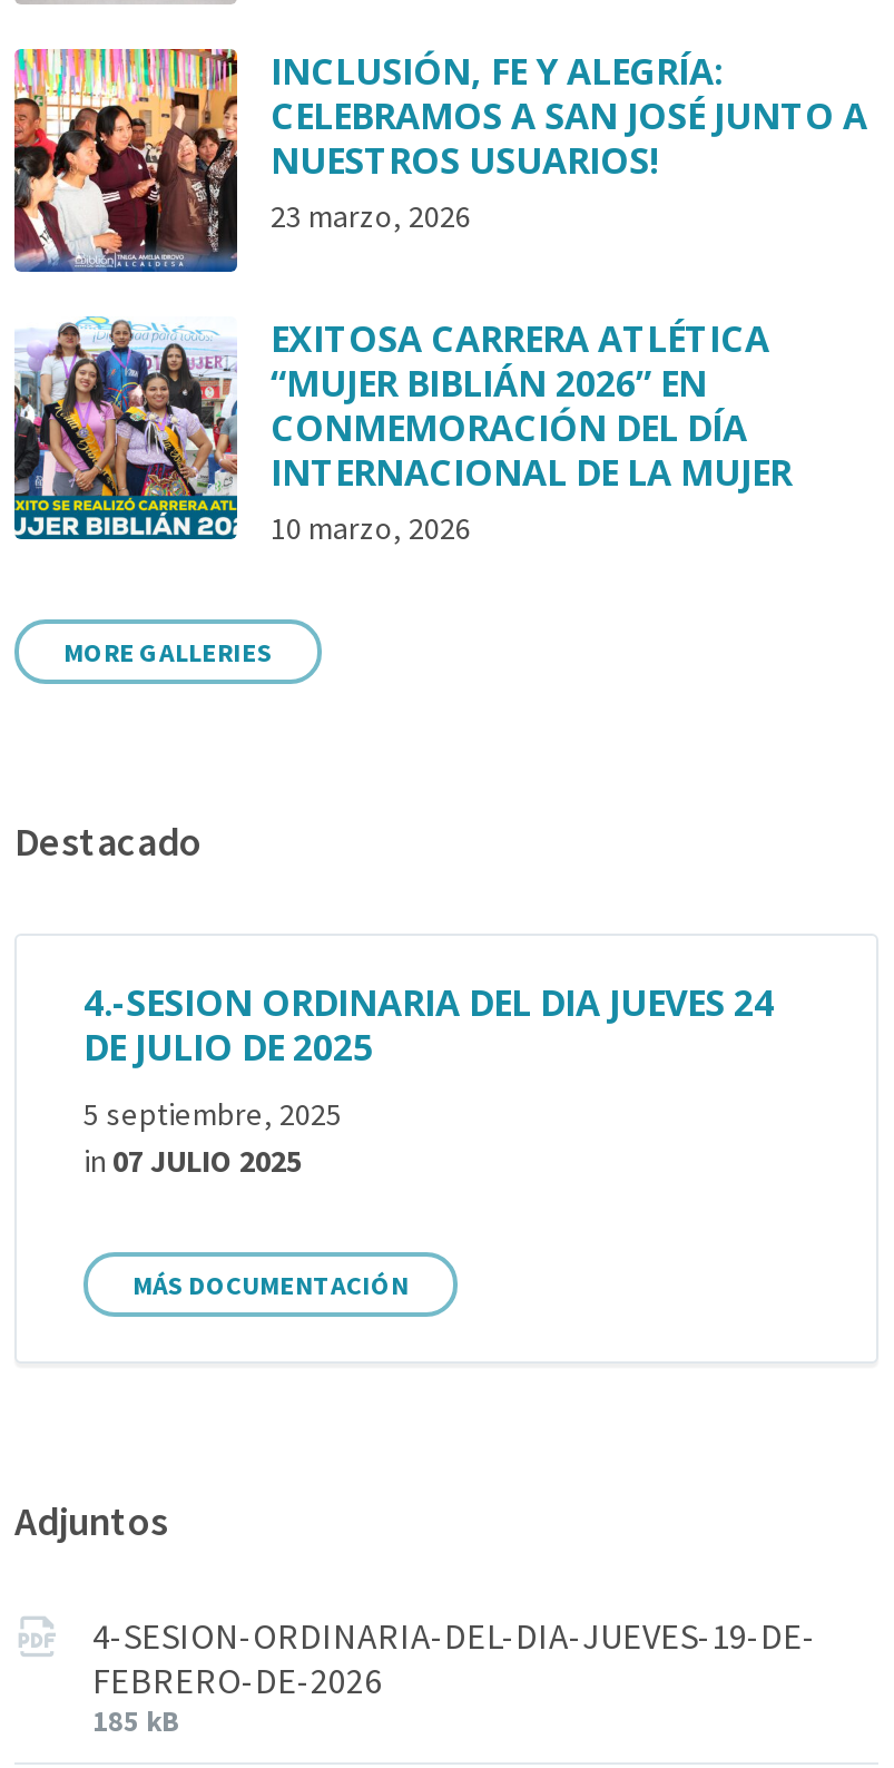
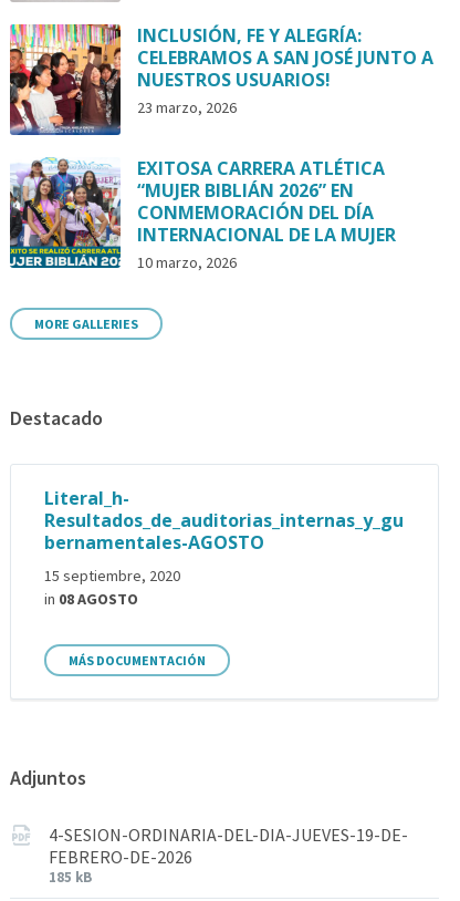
- 4.-SESION ORDINARIA DEL DIA JUEVES 24
- DE JULIO DE 2025
+ Literal_h-
+ Resultados_de_auditorias_internas_y_gu
+ bernamentales-AGOSTO

- 5 septiembre, 2025
- in 07 JULIO 2025
+ 15 septiembre, 2020
+ in 08 AGOSTO
